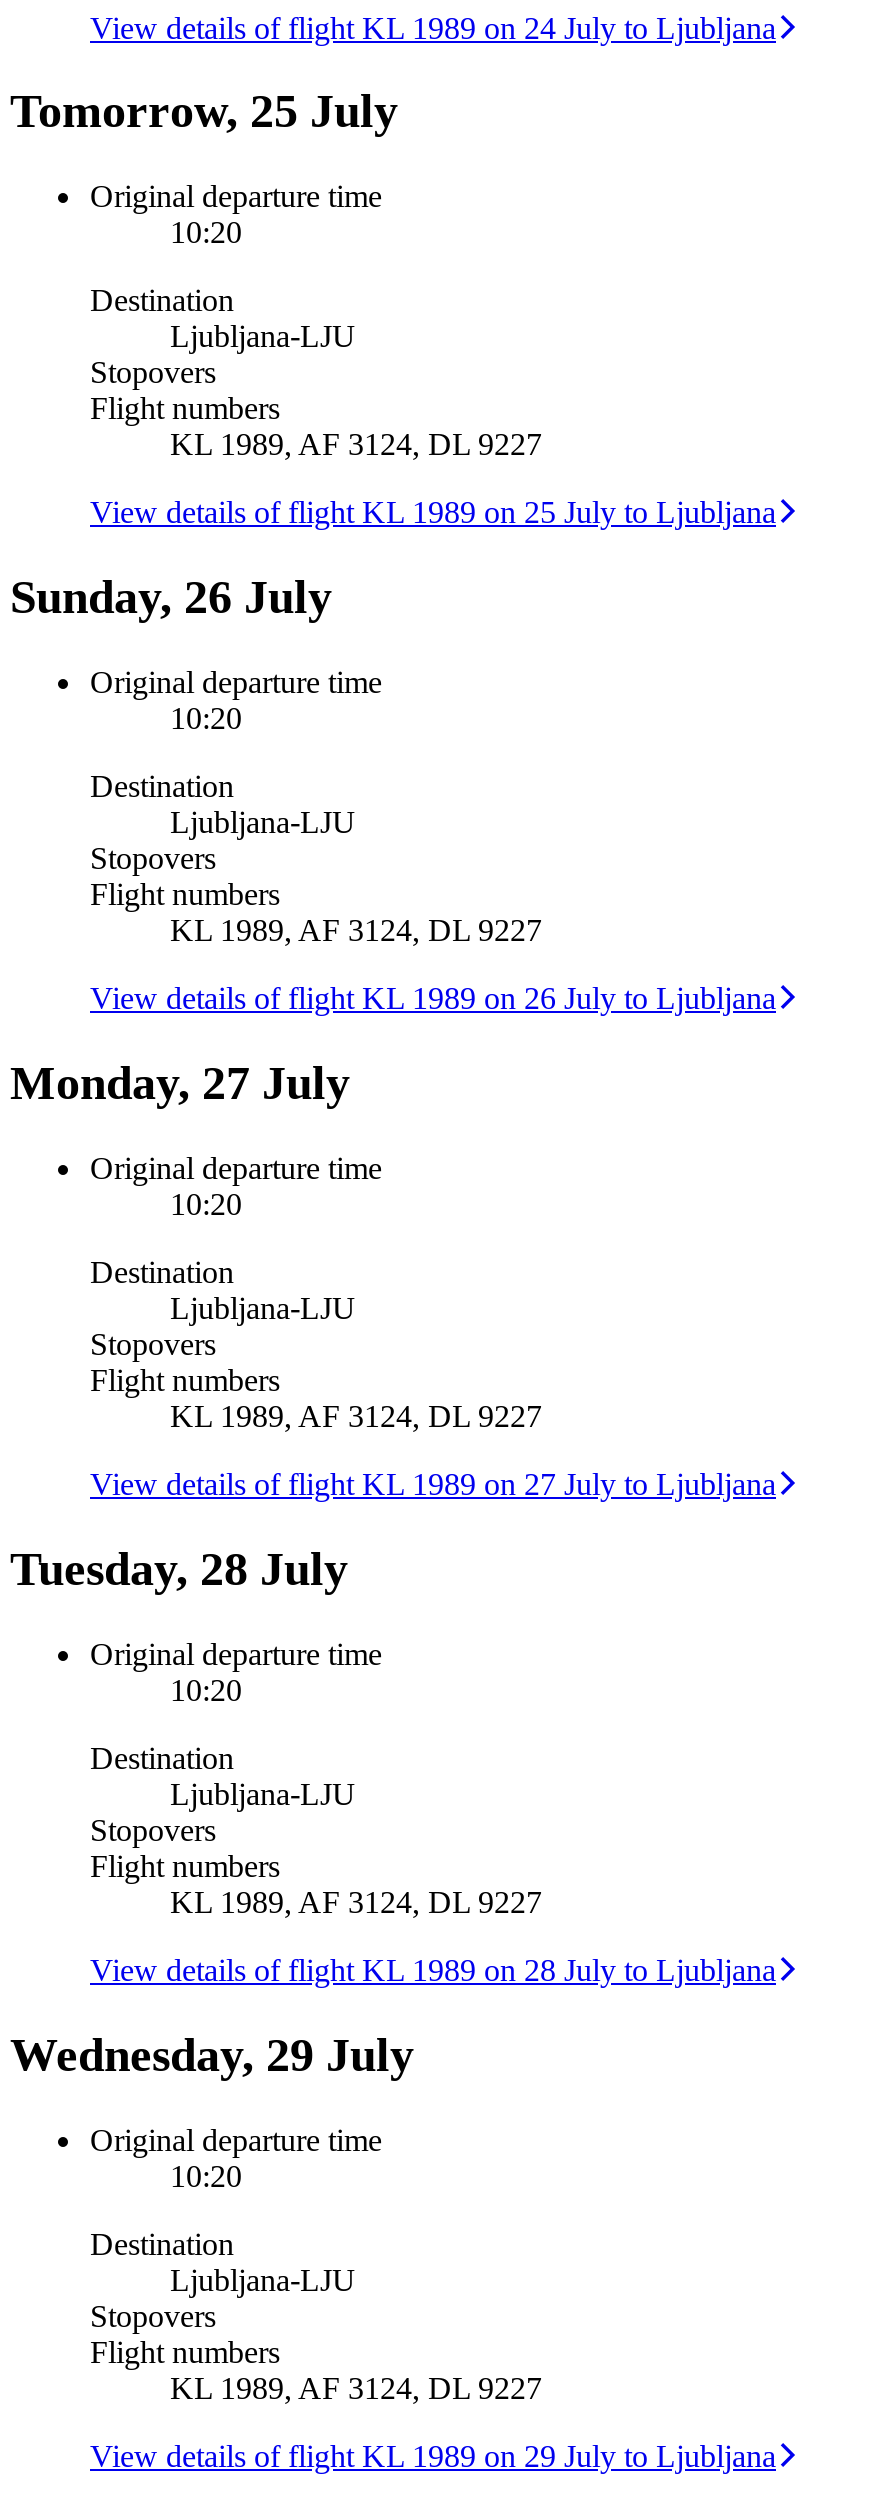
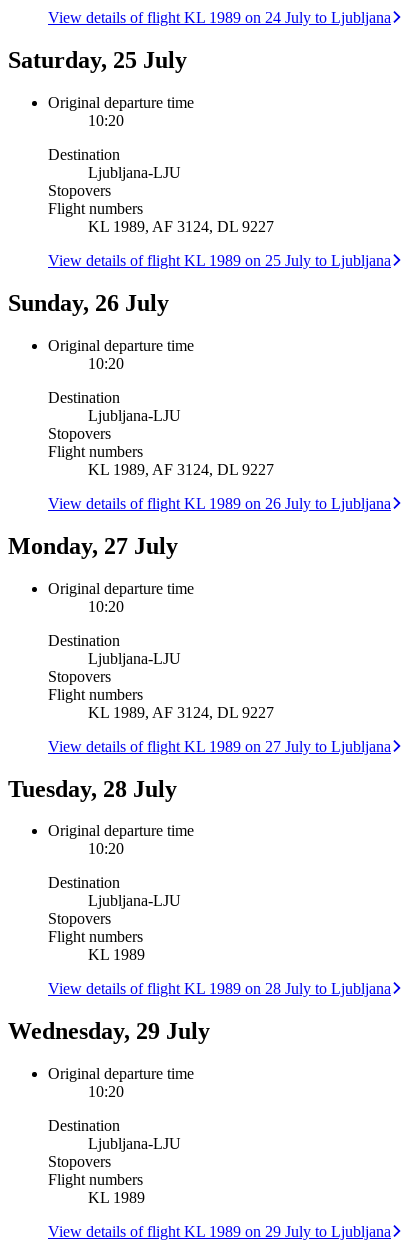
- Tomorrow, 25 July
+ Saturday, 25 July

- KL 1989, AF 3124, DL 9227
+ KL 1989

- KL 1989, AF 3124, DL 9227
+ KL 1989
